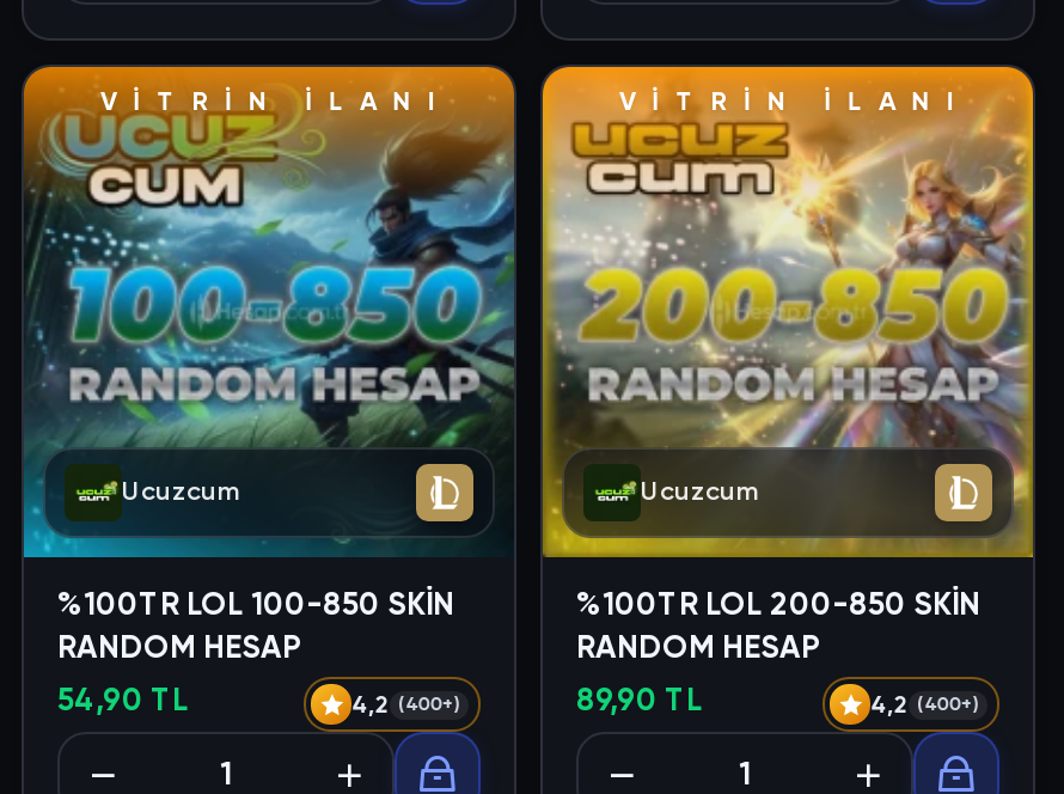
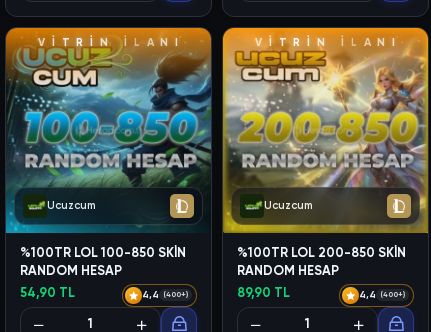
- 4,2 (400+)
+ 4,4 (400+)

- 4,2 (400+)
+ 4,4 (400+)
